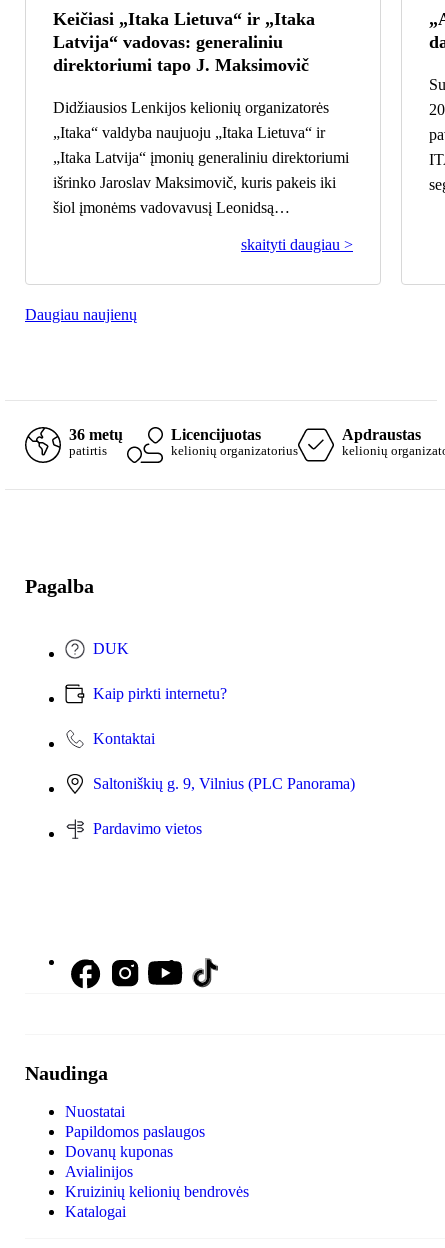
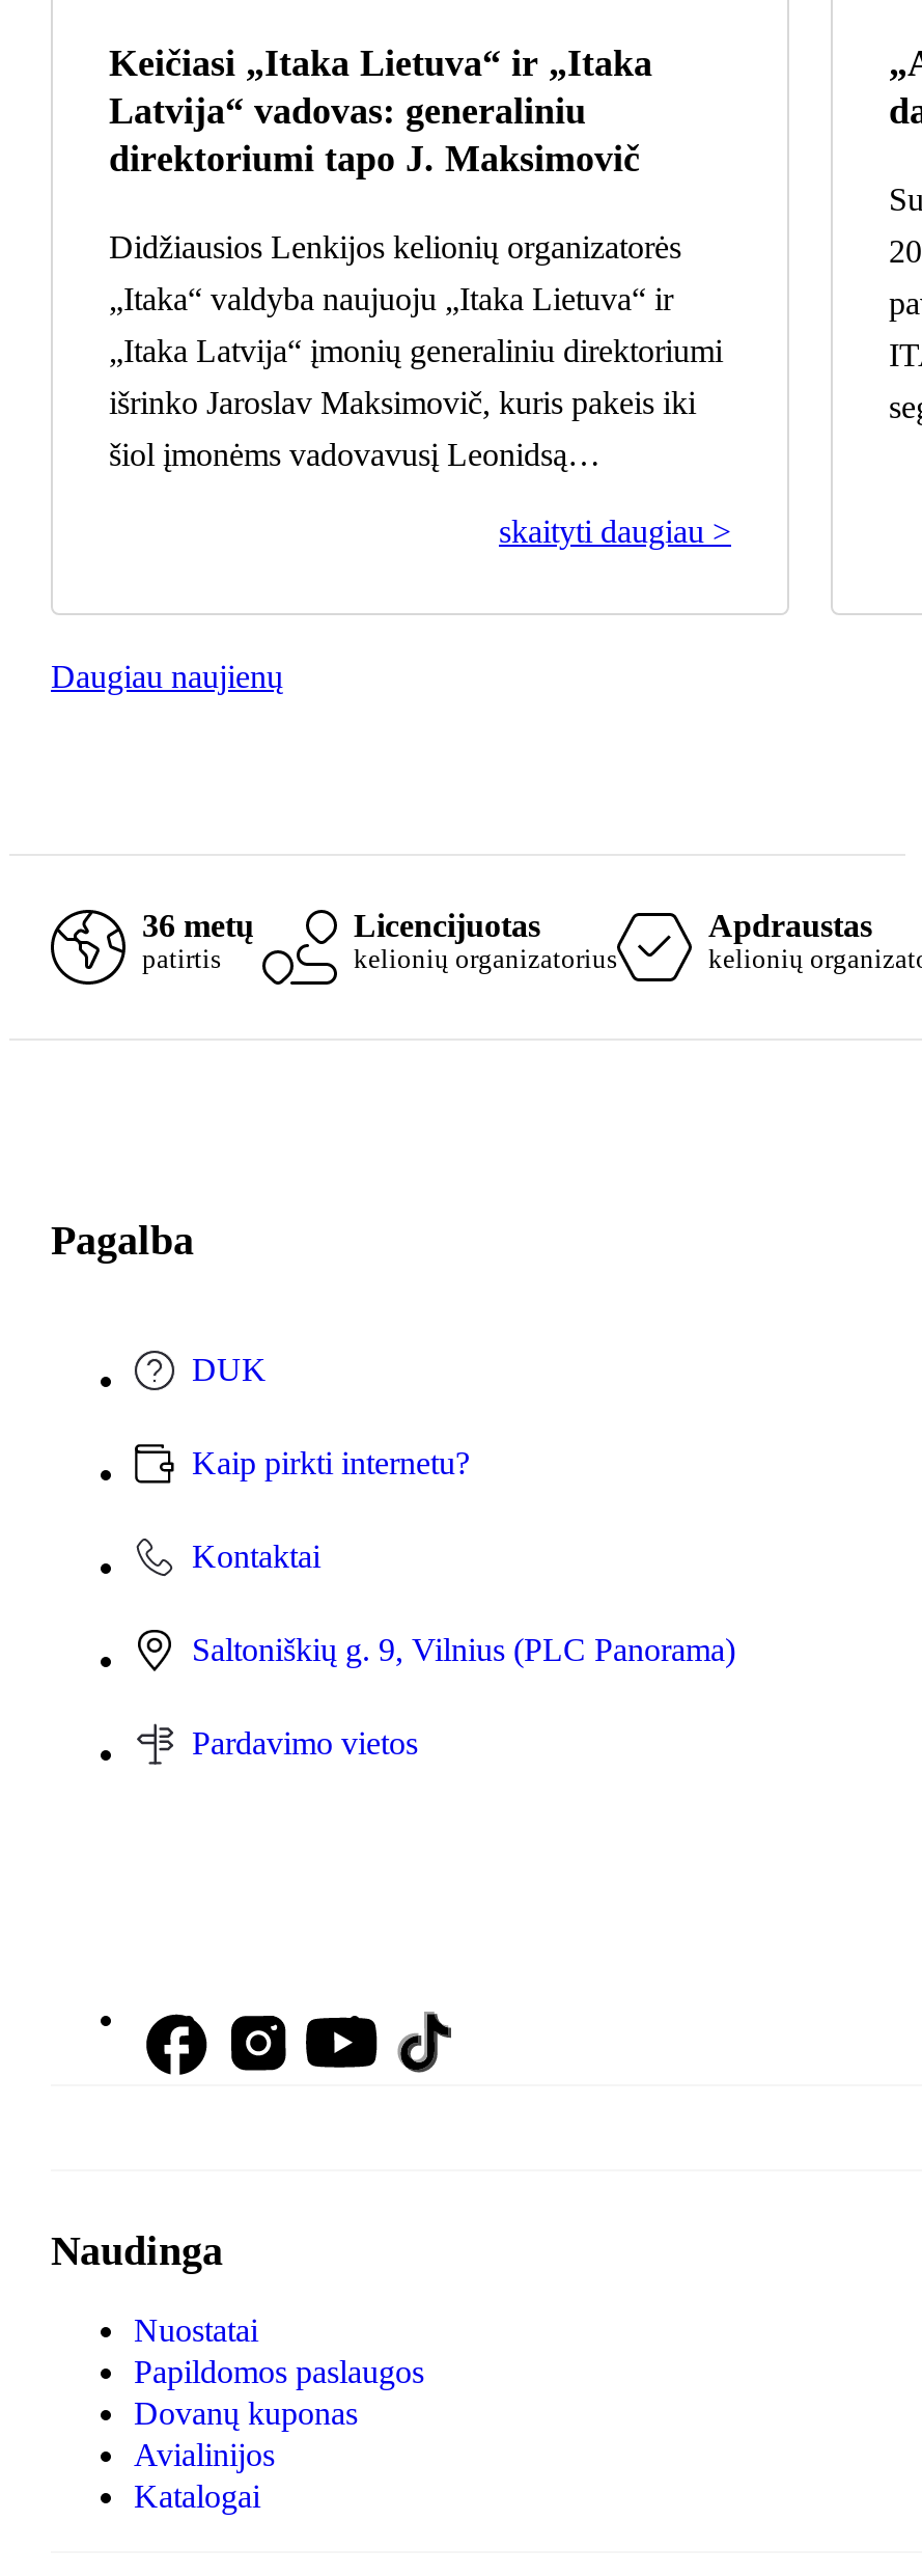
- Kruizinių kelionių bendrovės
